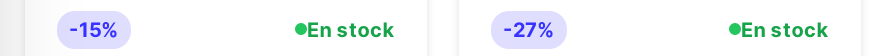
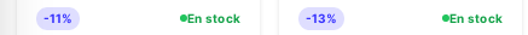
- -15%
+ -11%

- -27%
+ -13%
